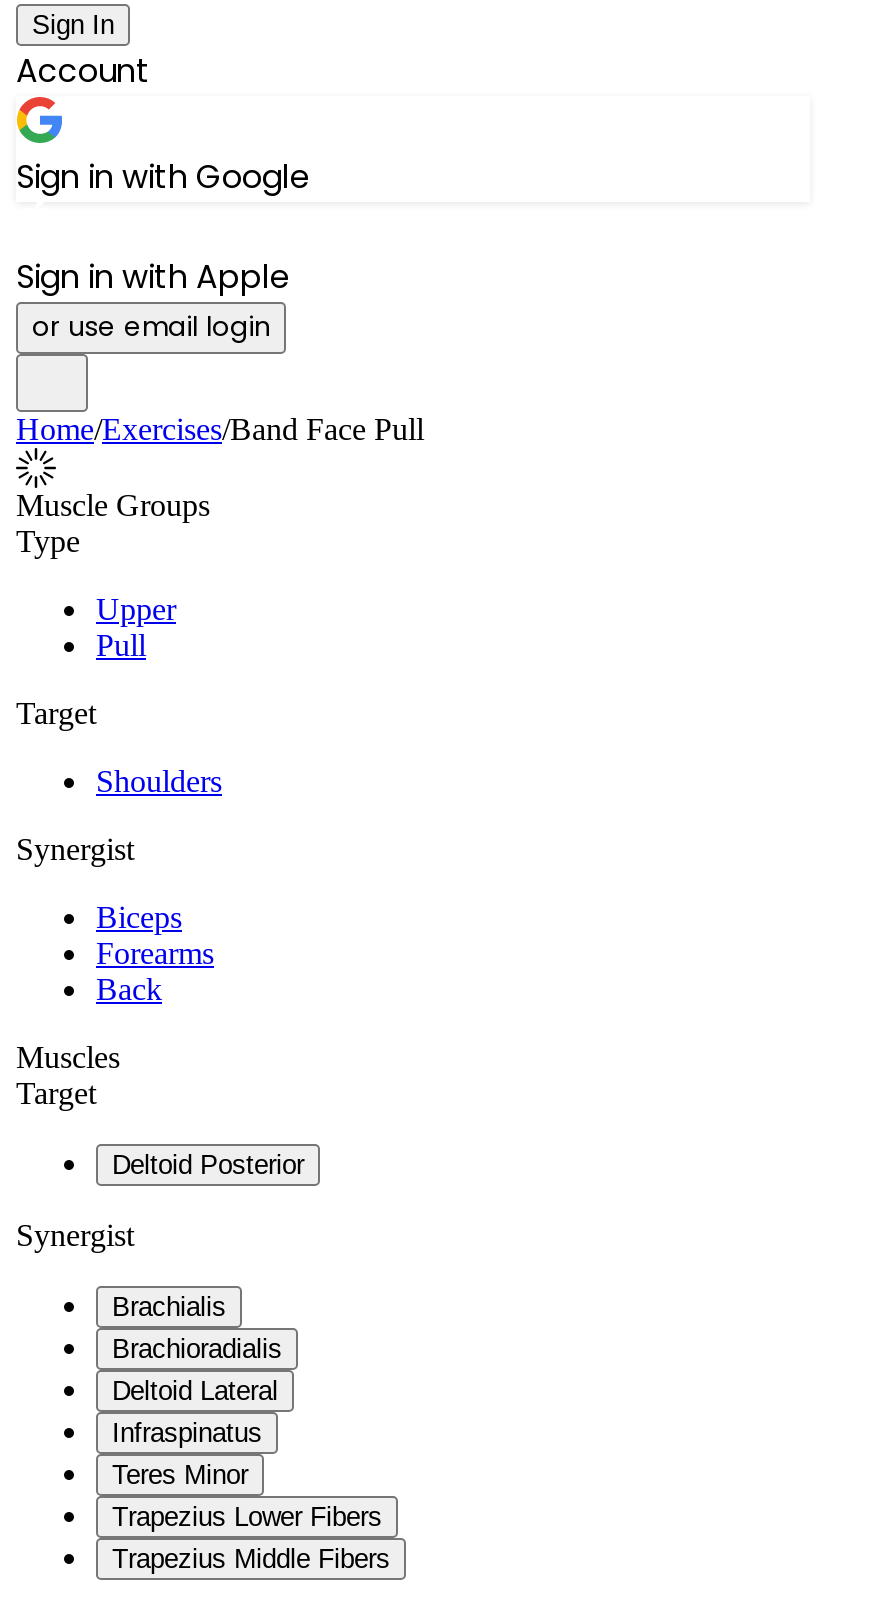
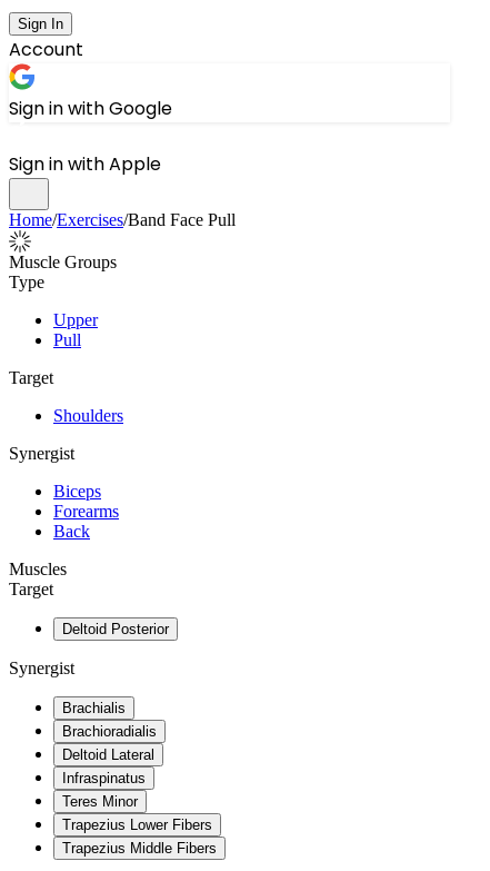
- or use email login
